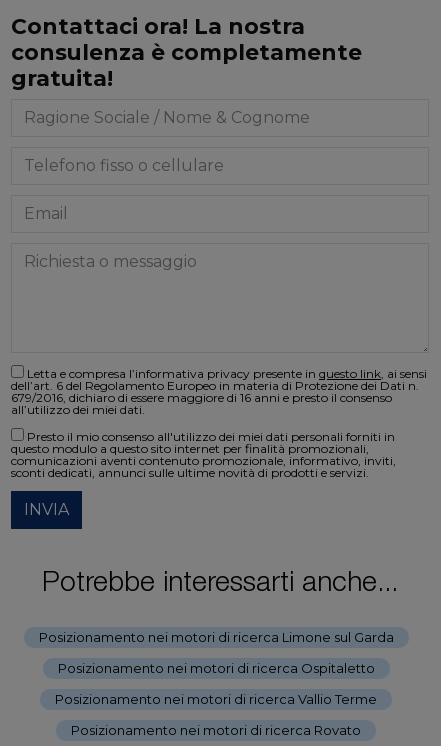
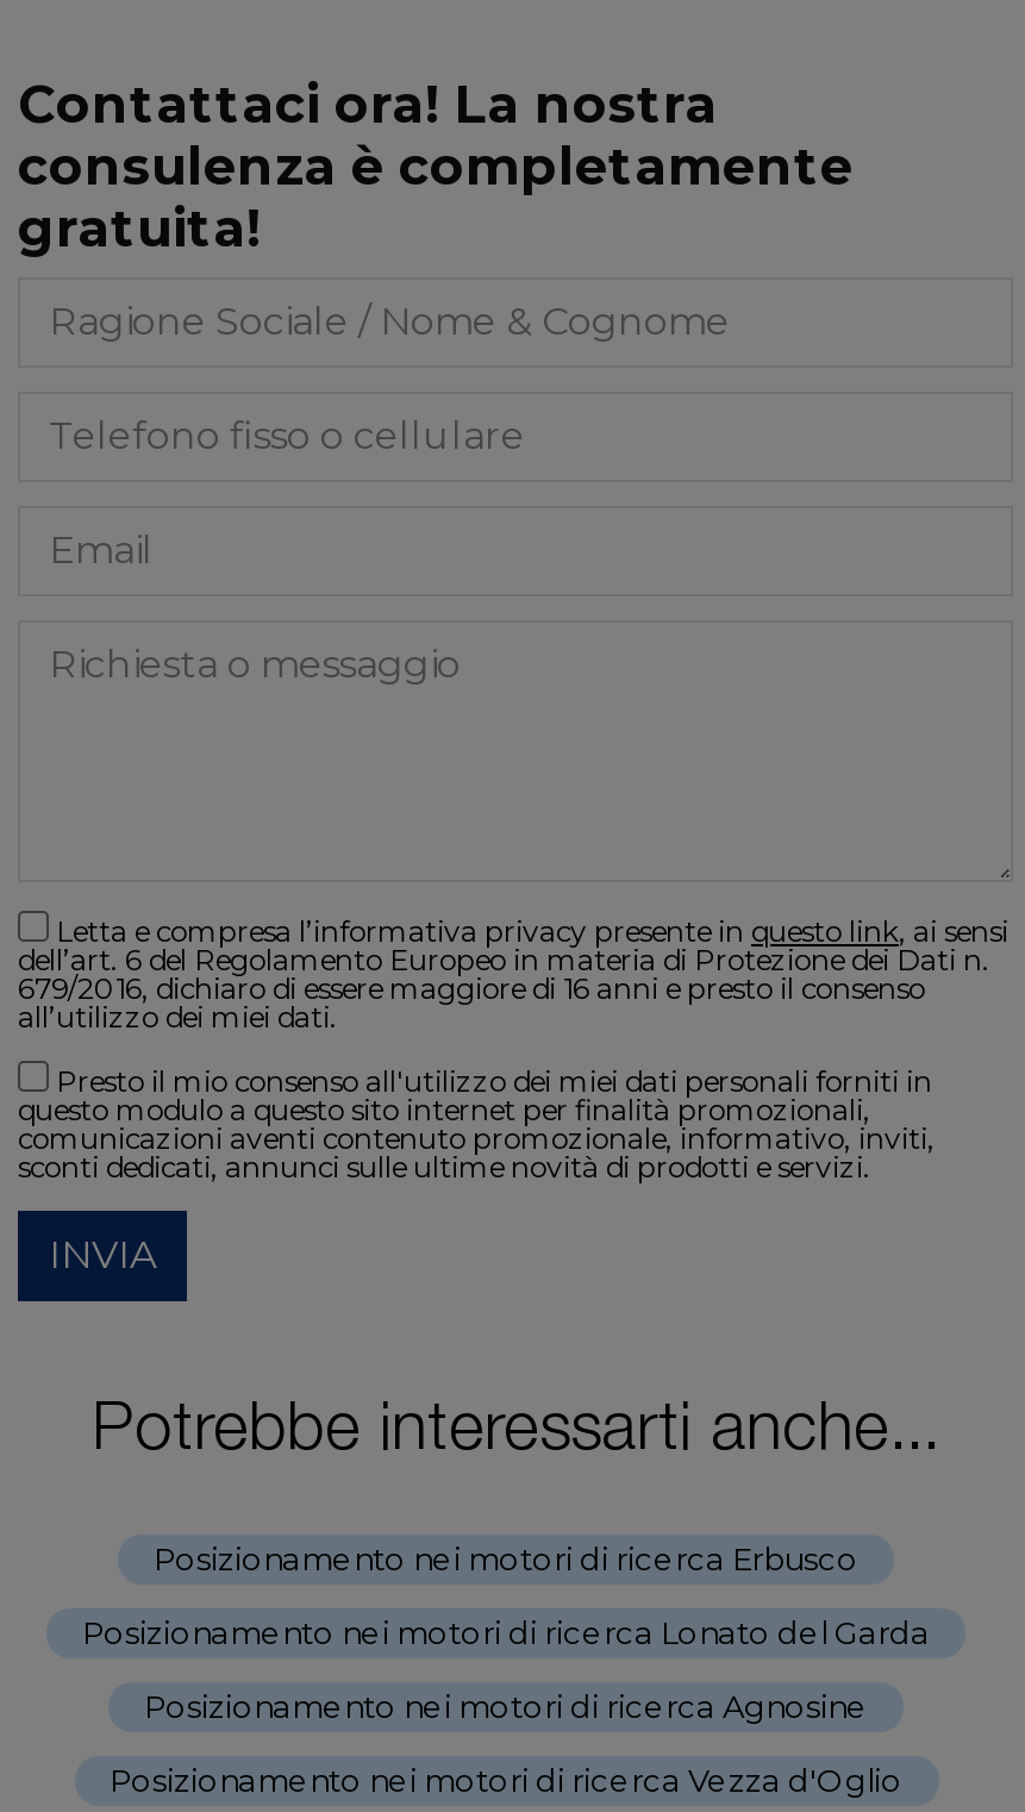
- Posizionamento nei motori di ricerca Limone sul Garda
+ Posizionamento nei motori di ricerca Erbusco

- Posizionamento nei motori di ricerca Ospitaletto
+ Posizionamento nei motori di ricerca Lonato del Garda

- Posizionamento nei motori di ricerca Vallio Terme
+ Posizionamento nei motori di ricerca Agnosine

- Posizionamento nei motori di ricerca Rovato
+ Posizionamento nei motori di ricerca Vezza d'Oglio
